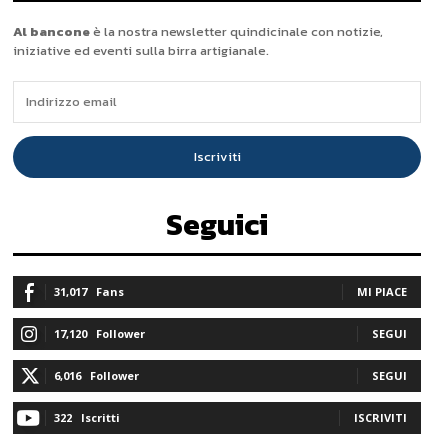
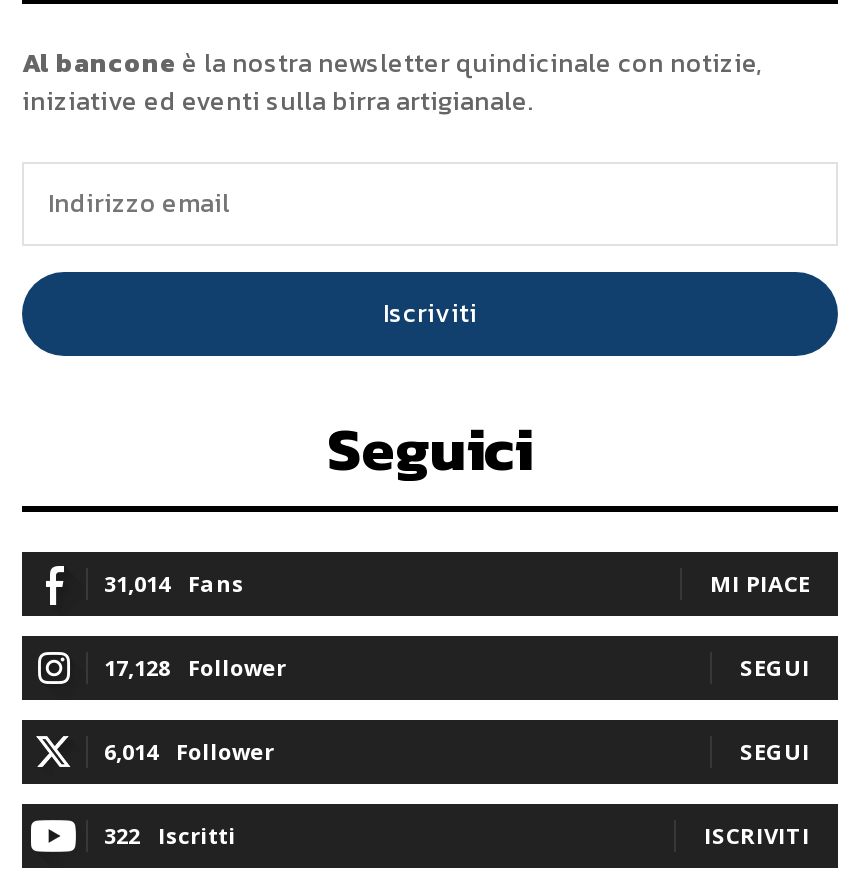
- 31,017 Fans
+ 31,014 Fans

- 17,120 Follower
+ 17,128 Follower

- 6,016 Follower
+ 6,014 Follower
